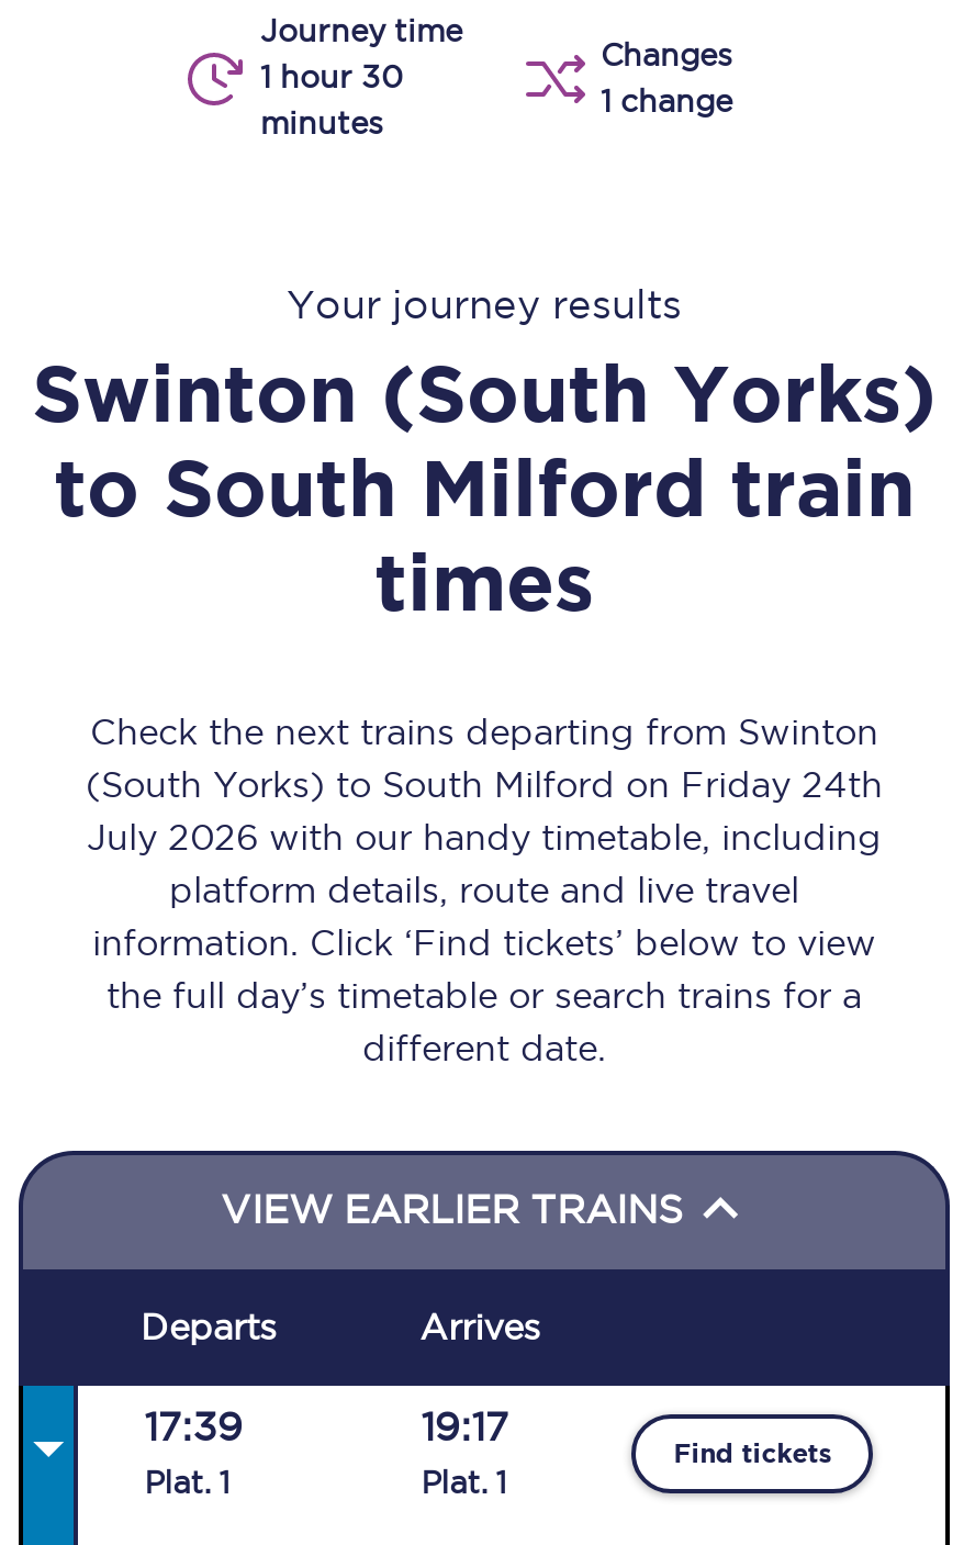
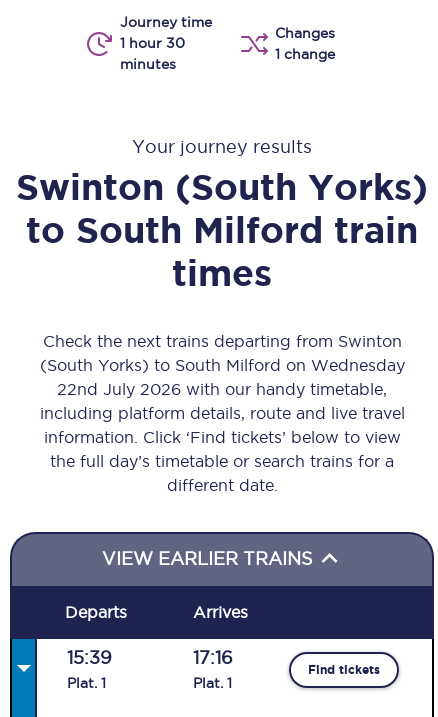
- (South Yorks) to South Milford on Friday 24th
- July 2026 with our handy timetable, including
- platform details, route and live travel
+ (South Yorks) to South Milford on Wednesday
+ 22nd July 2026 with our handy timetable,
+ including platform details, route and live travel

- 17:39
+ 15:39

- 19:17
+ 17:16
